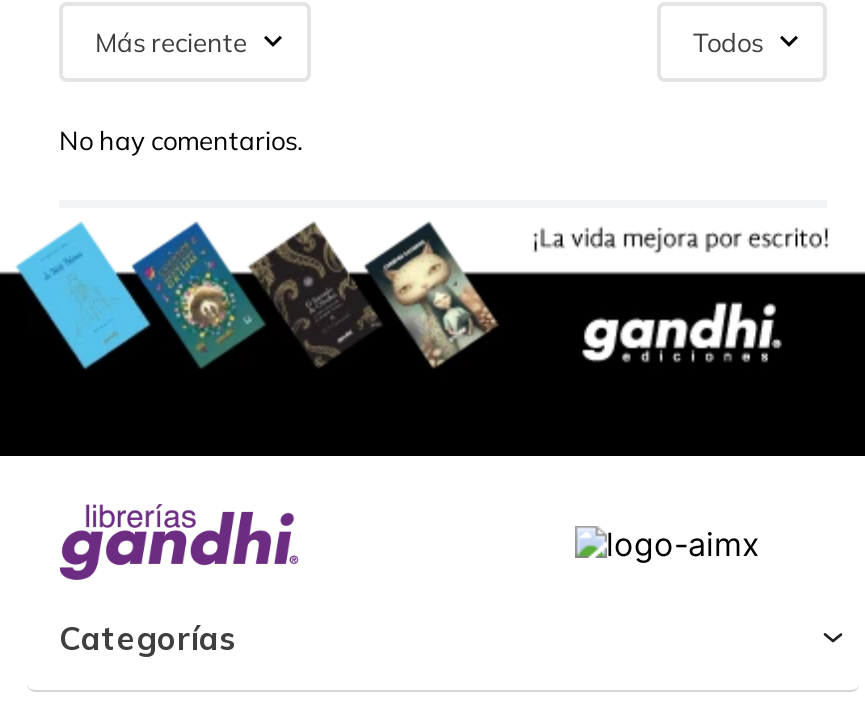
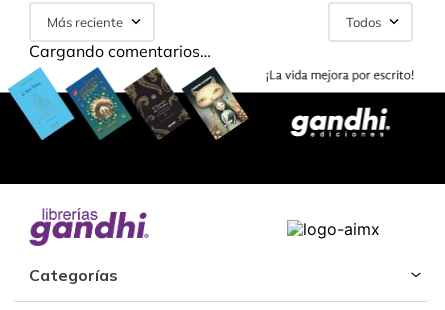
- No hay comentarios.
+ Cargando comentarios…
